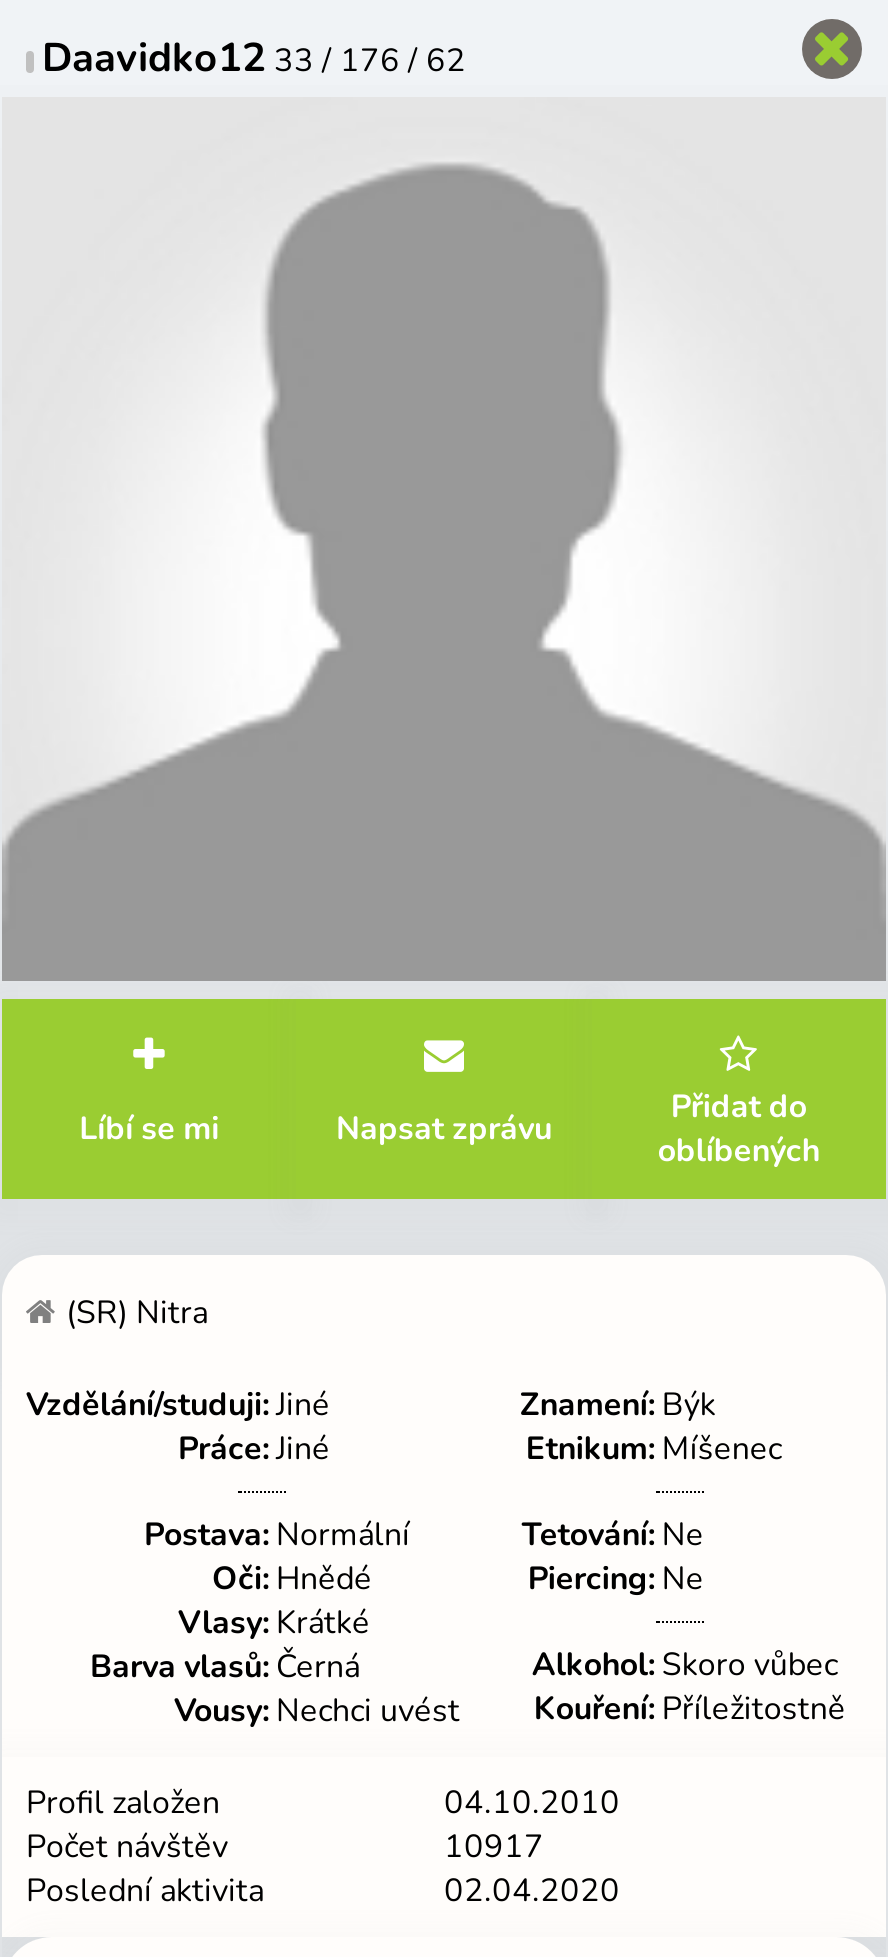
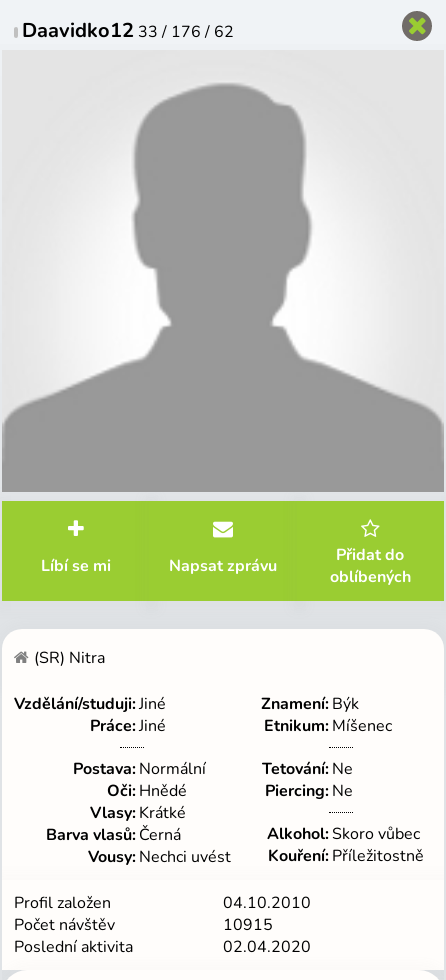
- 10917
+ 10915
